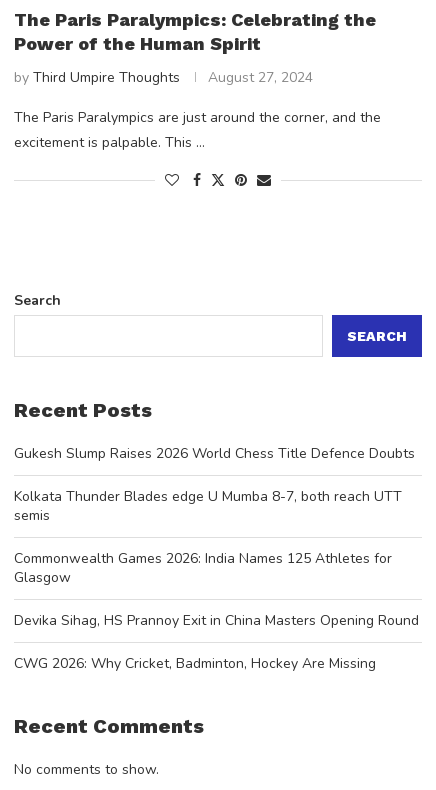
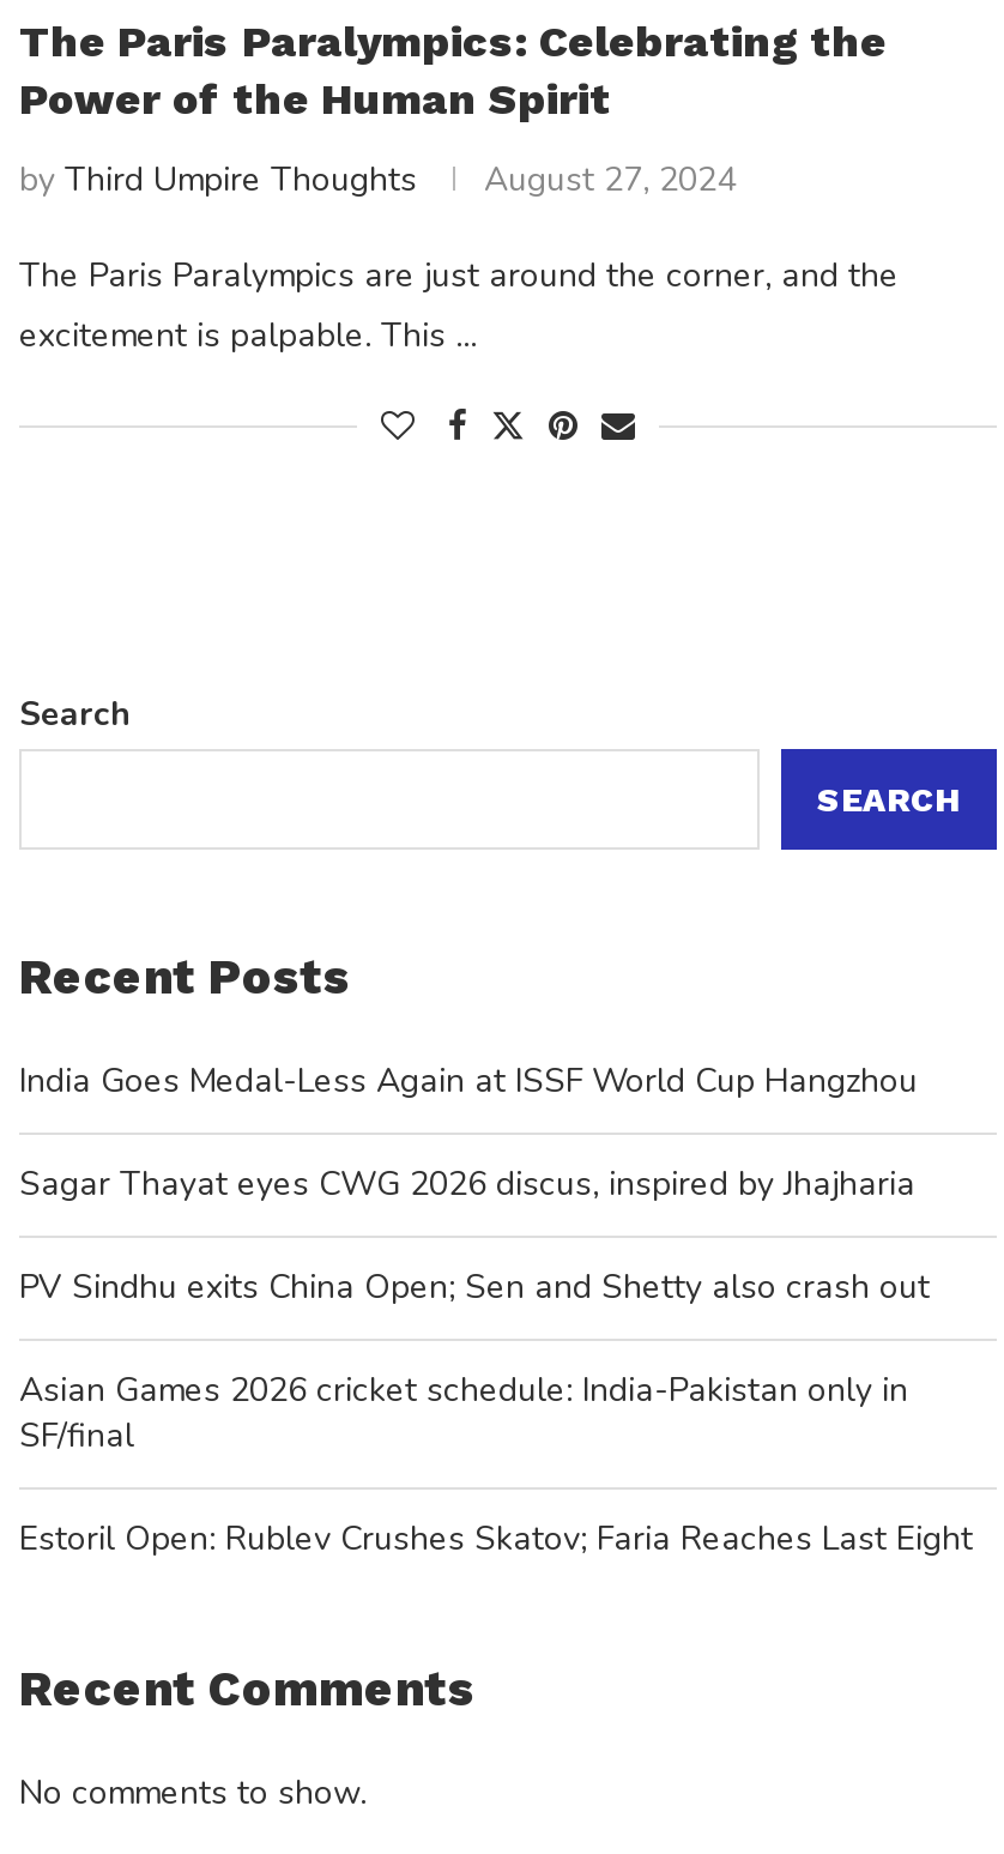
- Gukesh Slump Raises 2026 World Chess Title Defence Doubts
+ India Goes Medal-Less Again at ISSF World Cup Hangzhou

- Kolkata Thunder Blades edge U Mumba 8-7, both reach UTT
- semis
+ Sagar Thayat eyes CWG 2026 discus, inspired by Jhajharia

- Commonwealth Games 2026: India Names 125 Athletes for
- Glasgow
+ PV Sindhu exits China Open; Sen and Shetty also crash out

- Devika Sihag, HS Prannoy Exit in China Masters Opening Round
+ Asian Games 2026 cricket schedule: India-Pakistan only in
+ SF/final

- CWG 2026: Why Cricket, Badminton, Hockey Are Missing
+ Estoril Open: Rublev Crushes Skatov; Faria Reaches Last Eight
